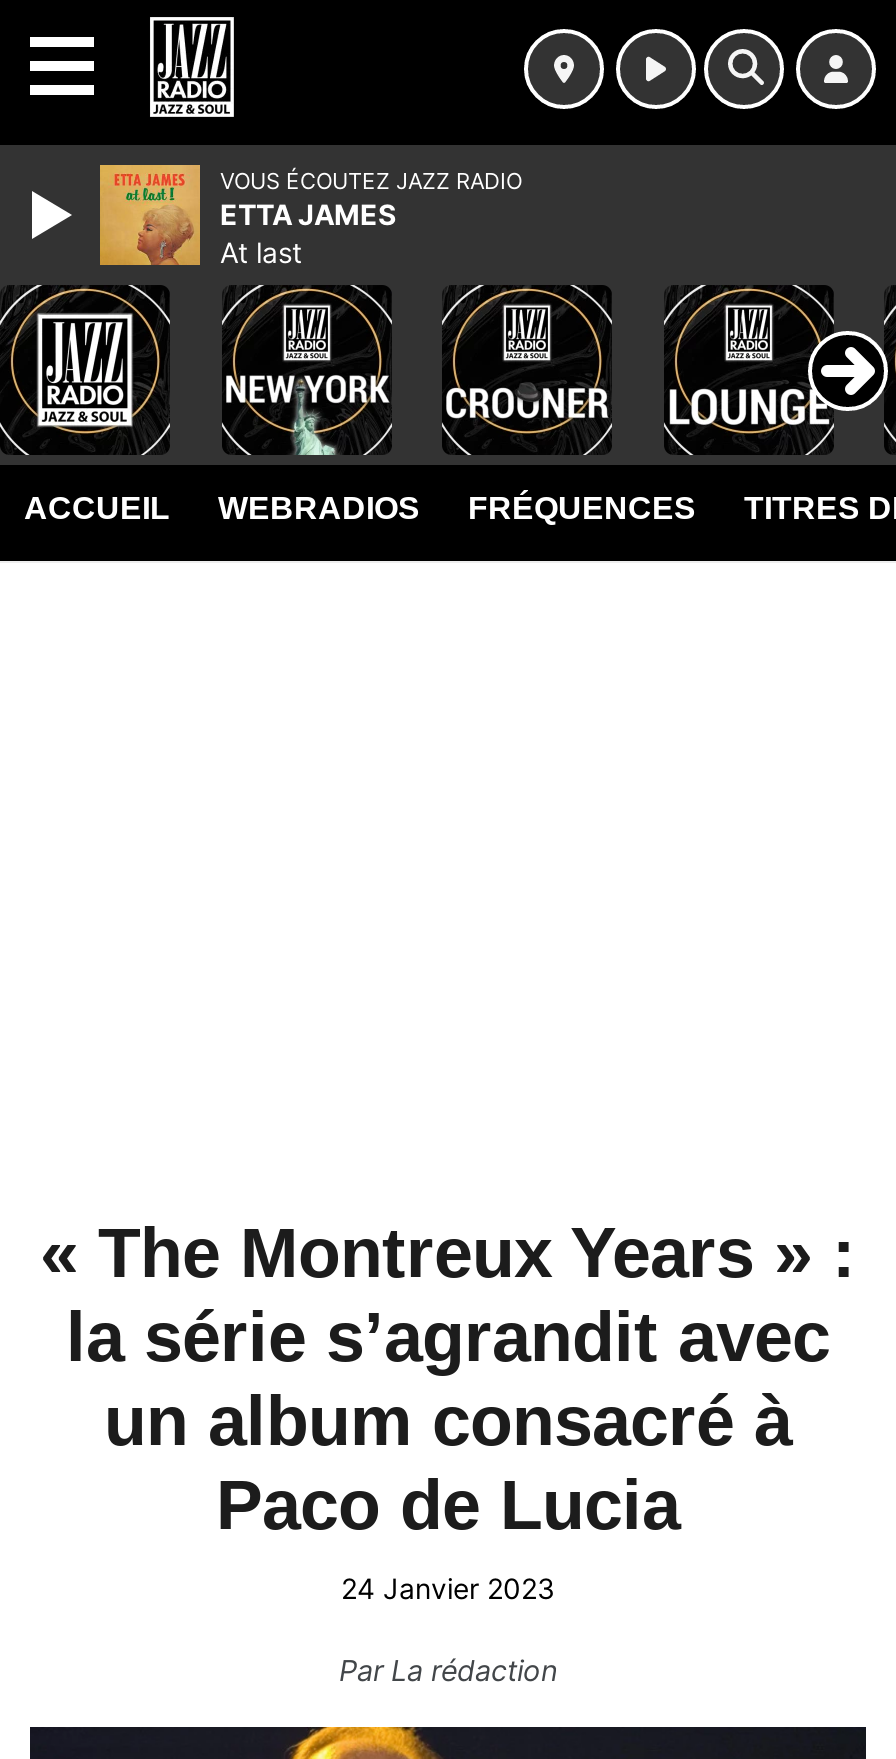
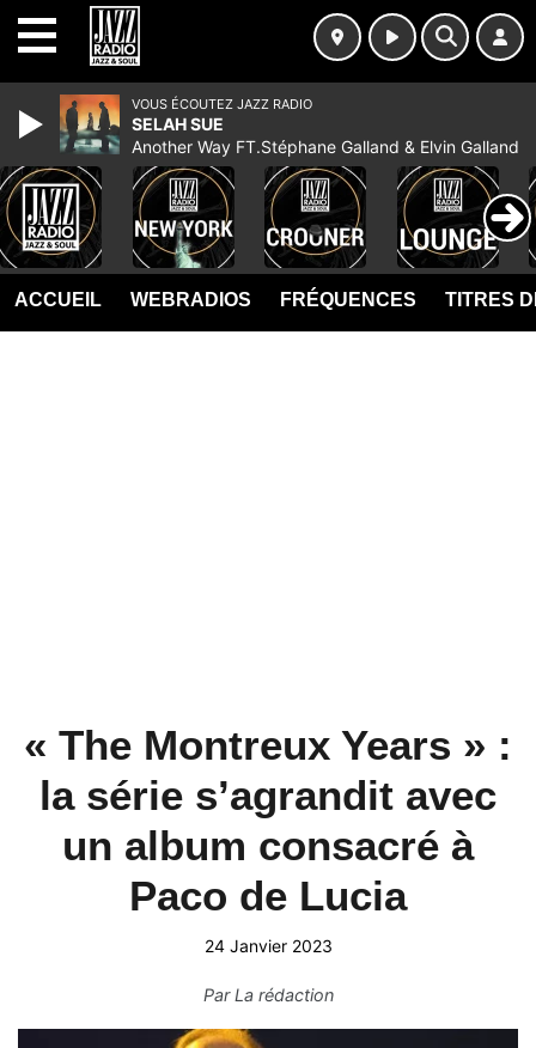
- [image]
- ETTA JAMES
- At last
+ [image]
+ SELAH SUE
+ Another Way FT.Stéphane Galland & Elvin Galland
